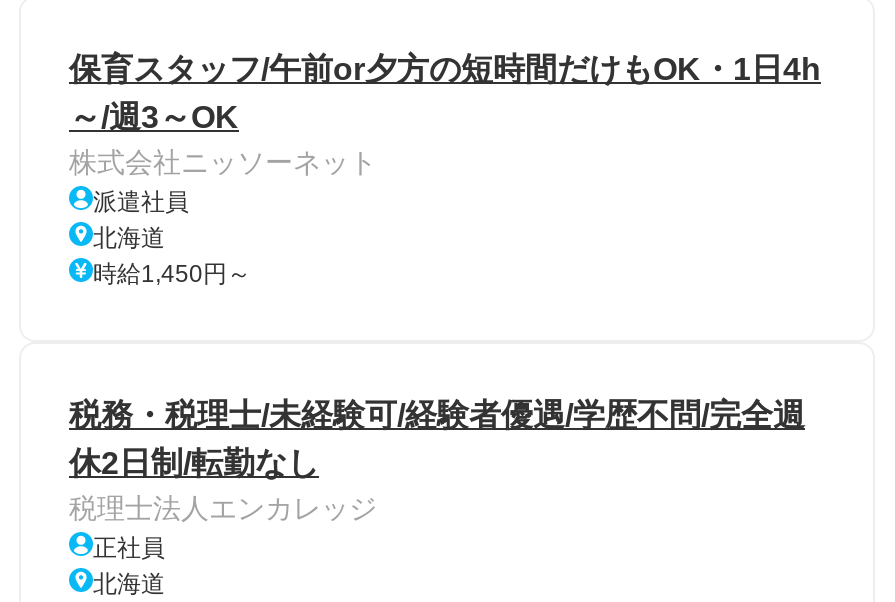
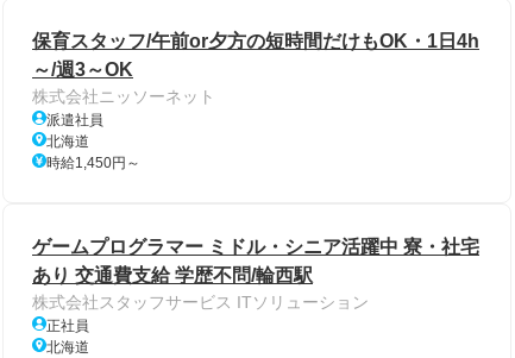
- 税務・税理士/未経験可/経験者優遇/学歴不問/完全週
- 休2日制/転勤なし
- 税理士法人エンカレッジ
+ ゲームプログラマー ミドル・シニア活躍中 寮・社宅
+ あり 交通費支給 学歴不問/輪西駅
+ 株式会社スタッフサービス ITソリューション
